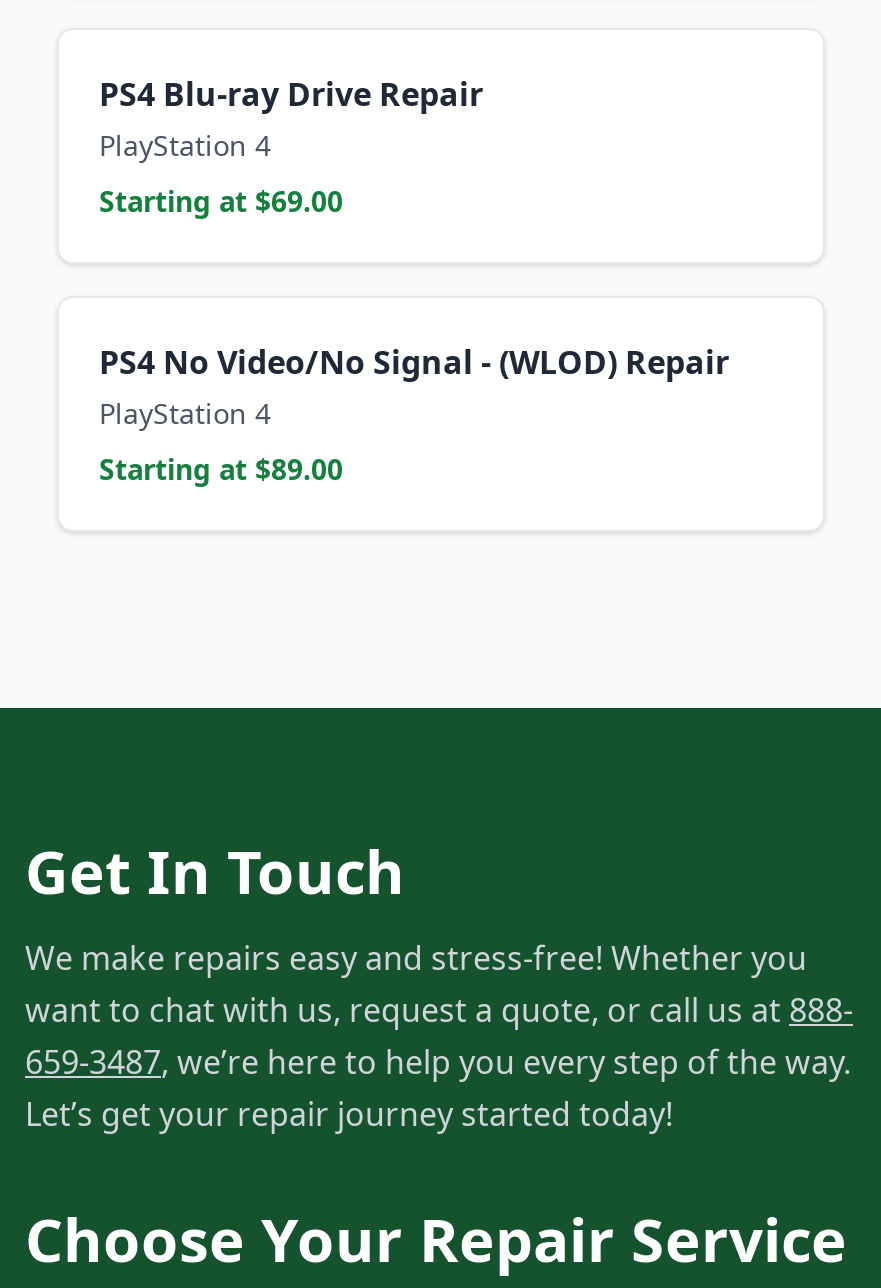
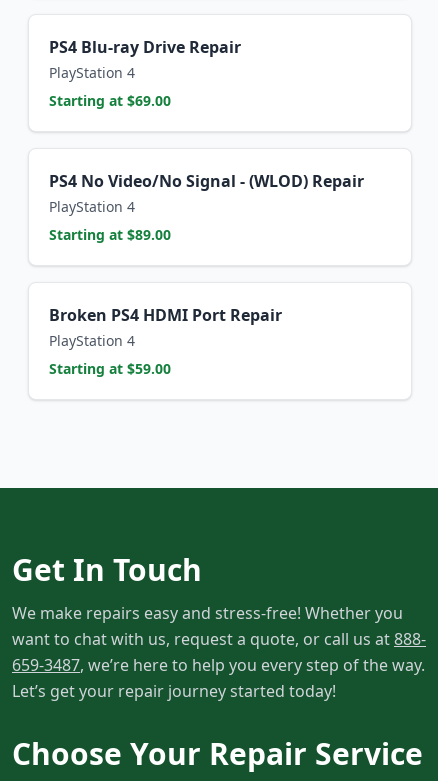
+ Broken PS4 HDMI Port Repair
+ PlayStation 4
+ Starting at $59.00
